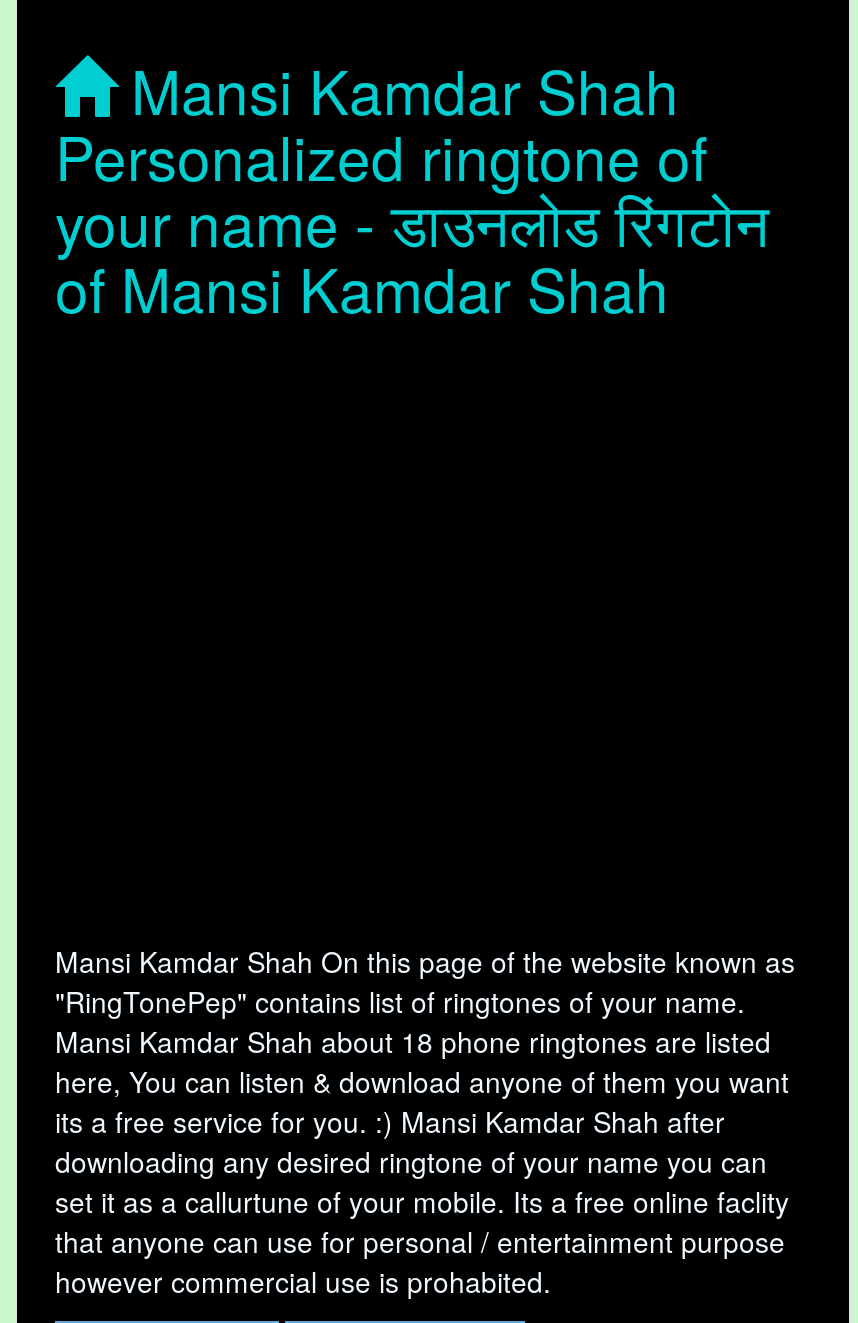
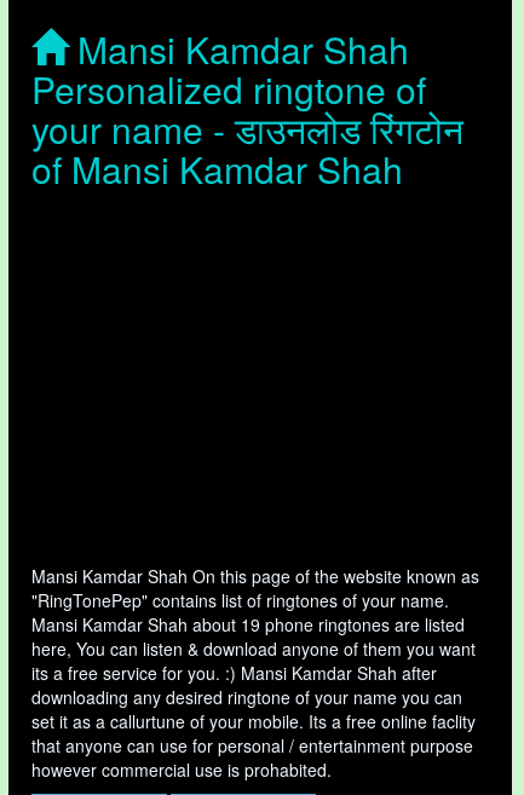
- Mansi Kamdar Shah about 18 phone ringtones are listed
+ Mansi Kamdar Shah about 19 phone ringtones are listed
